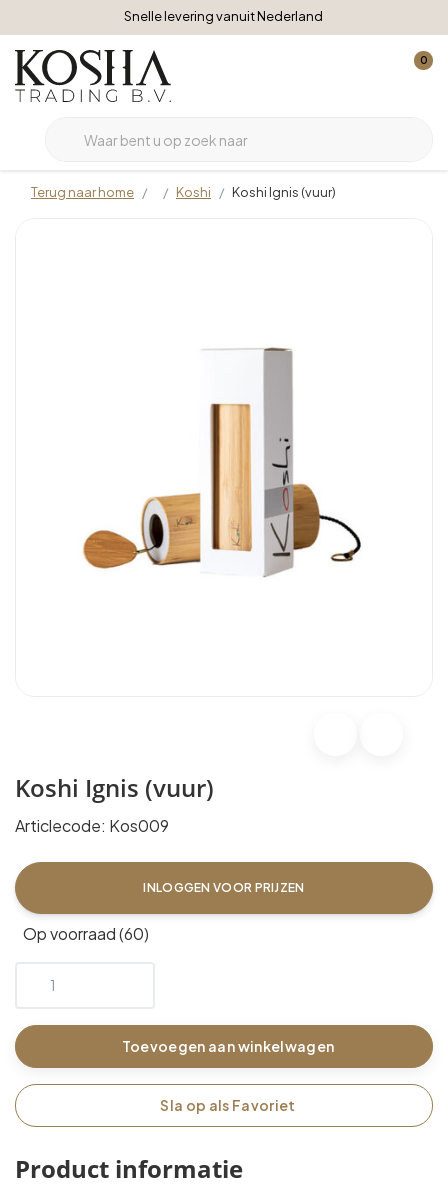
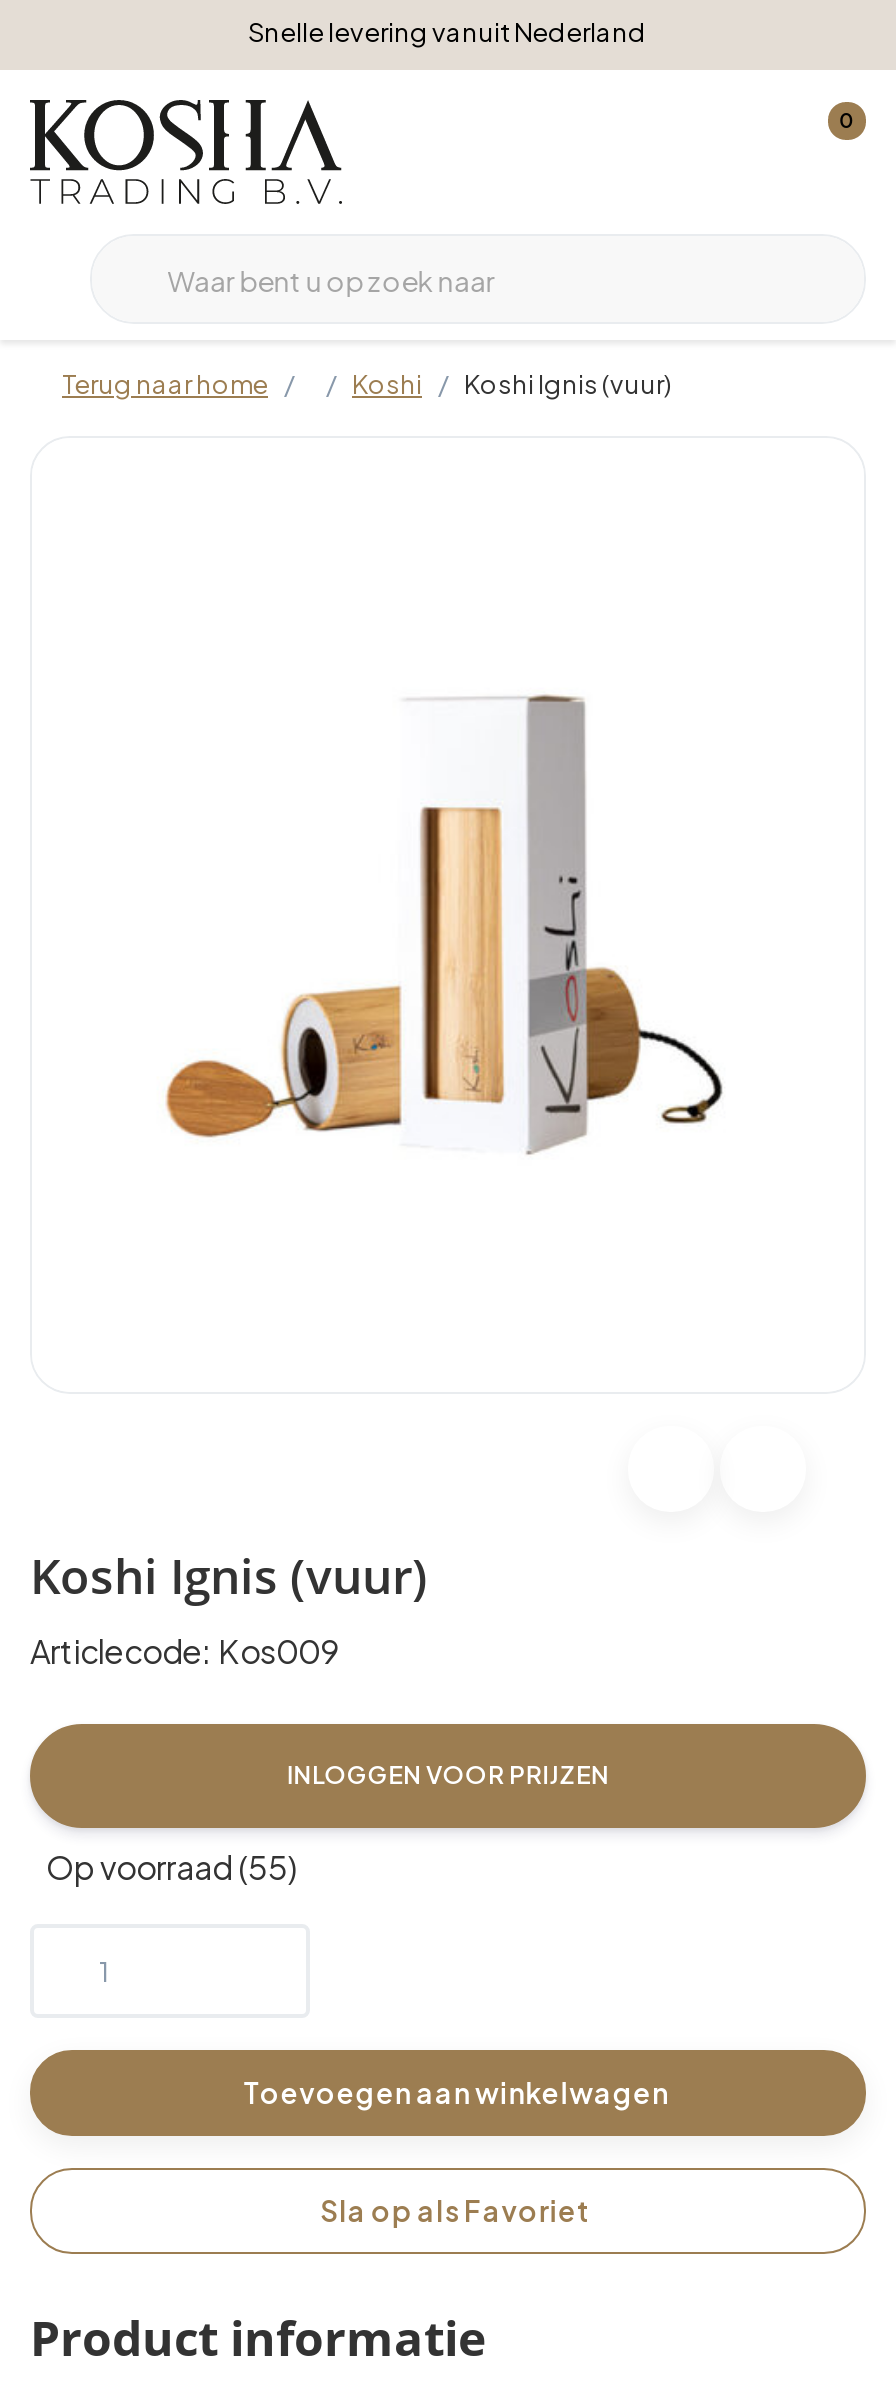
- Op voorraad (60)
+ Op voorraad (55)
